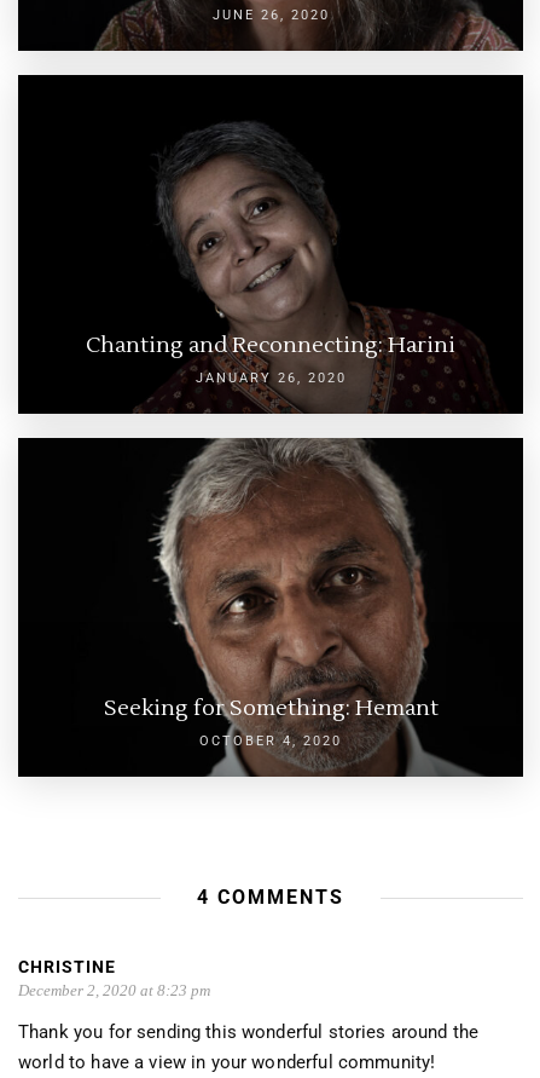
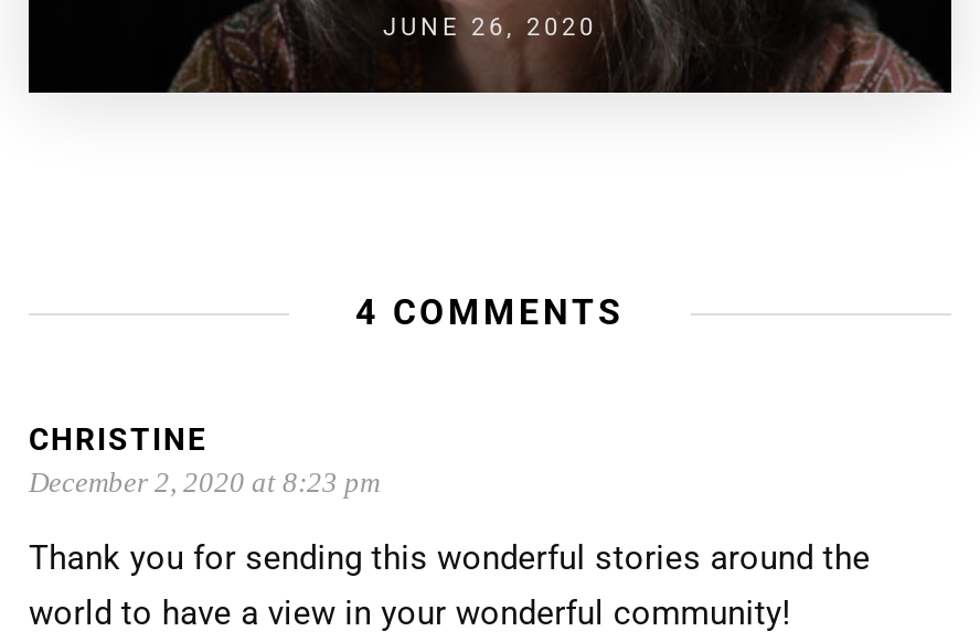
- [image]
- Chanting and Reconnecting: Harini
- JANUARY 26, 2020

- [image]
- Seeking for Something: Hemant
- OCTOBER 4, 2020
